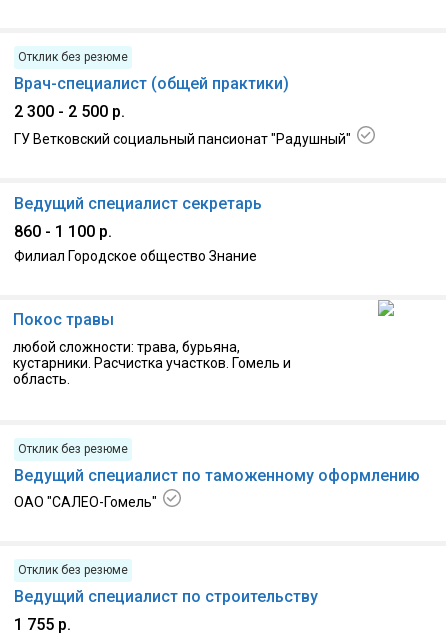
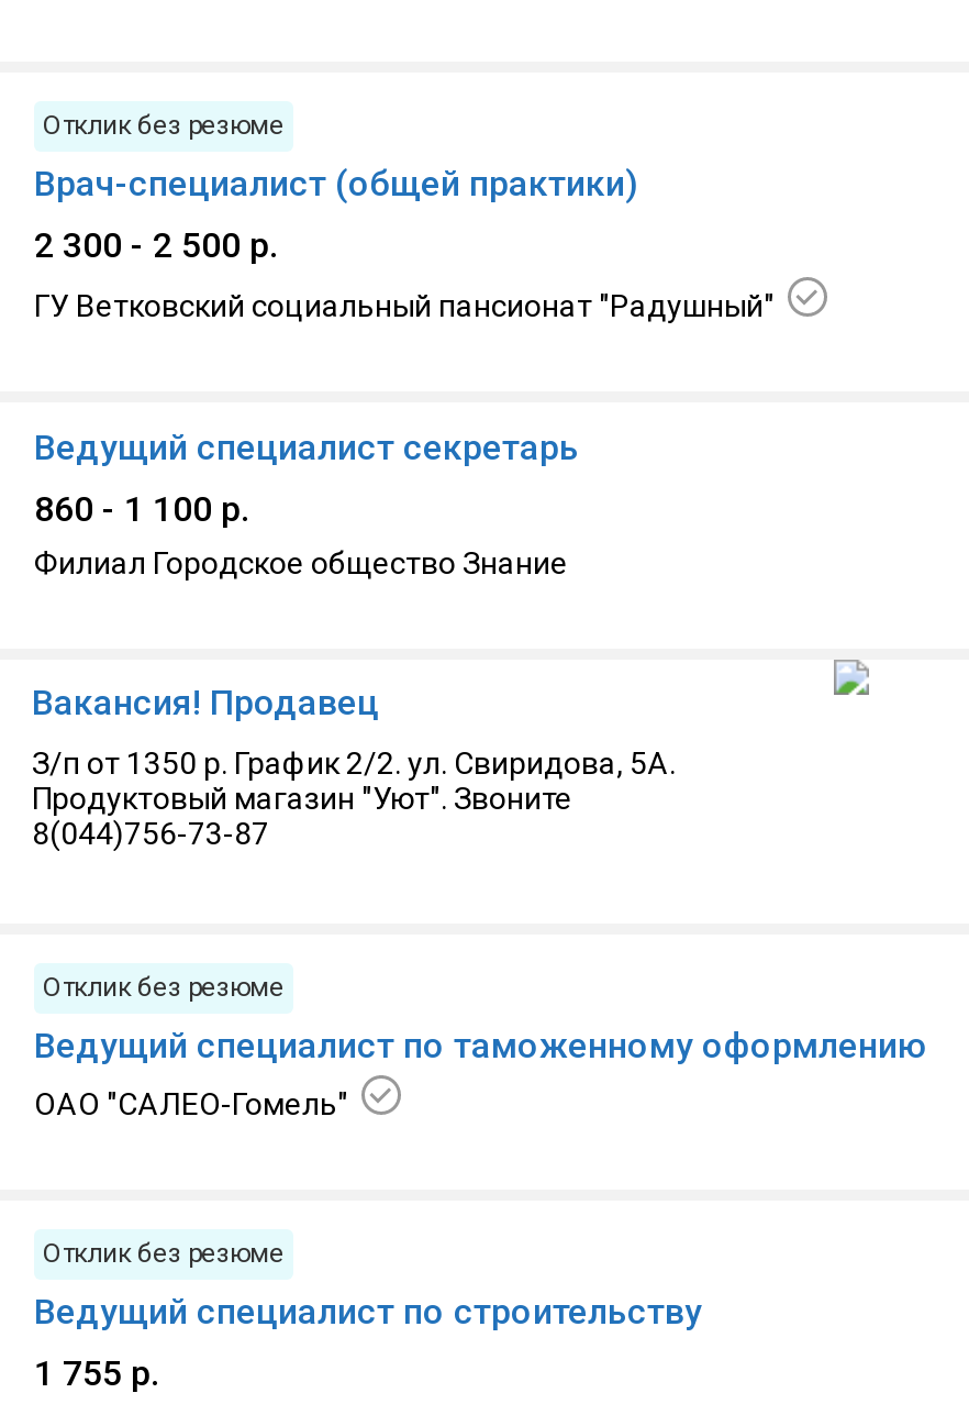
- Покос травы
+ Вакансия! Продавец

- любой сложности: трава, бурьяна,
- кустарники. Расчистка участков. Гомель и
- область.
+ З/п от 1350 р. График 2/2. ул. Свиридова, 5А.
+ Продуктовый магазин "Уют". Звоните
+ 8(044)756-73-87
